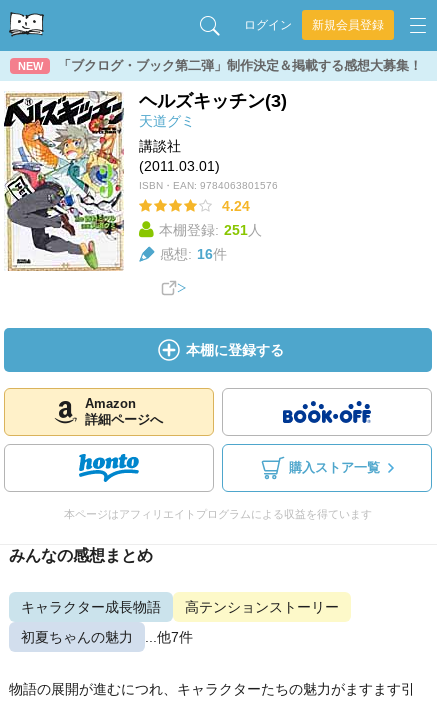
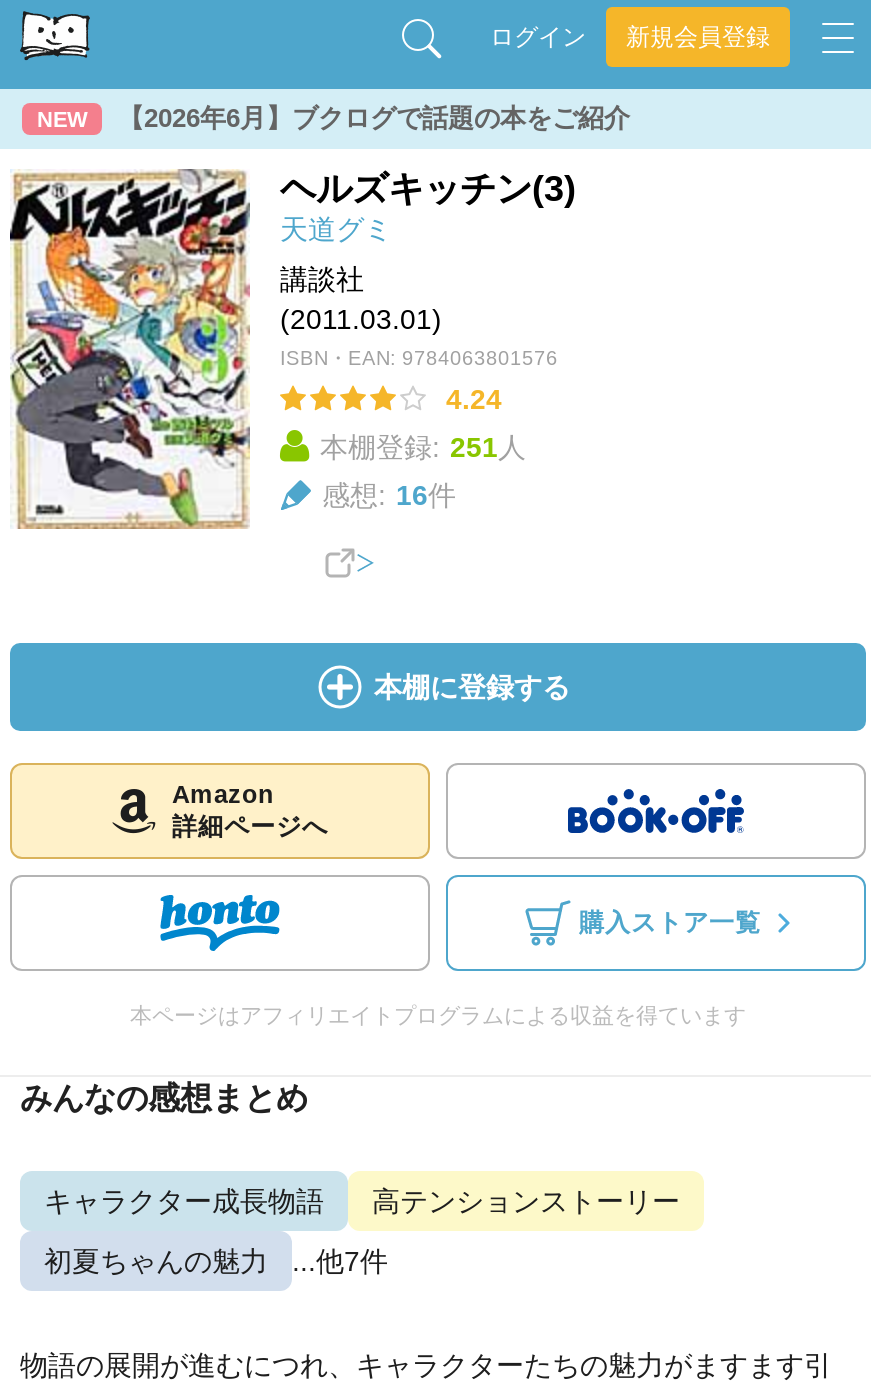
- 「ブクログ・ブック第二弾」制作決定＆掲載する感想大募集！
+ 【2026年6月】ブクログで話題の本をご紹介
